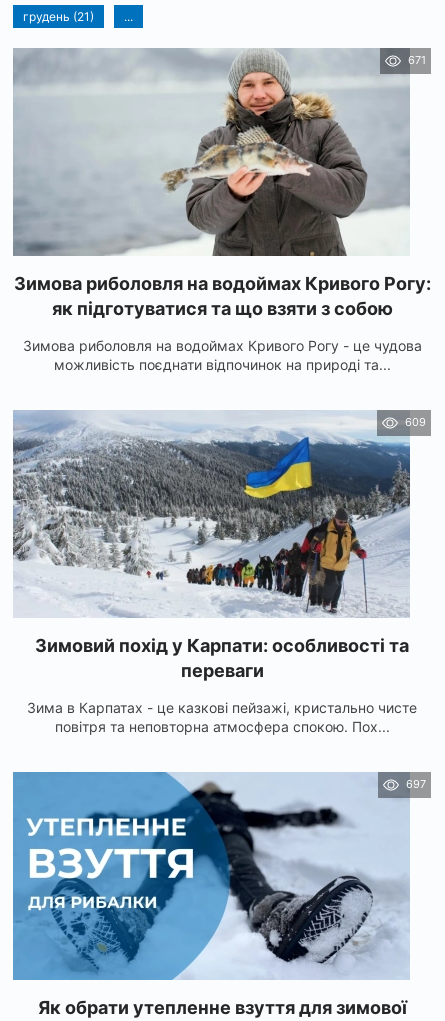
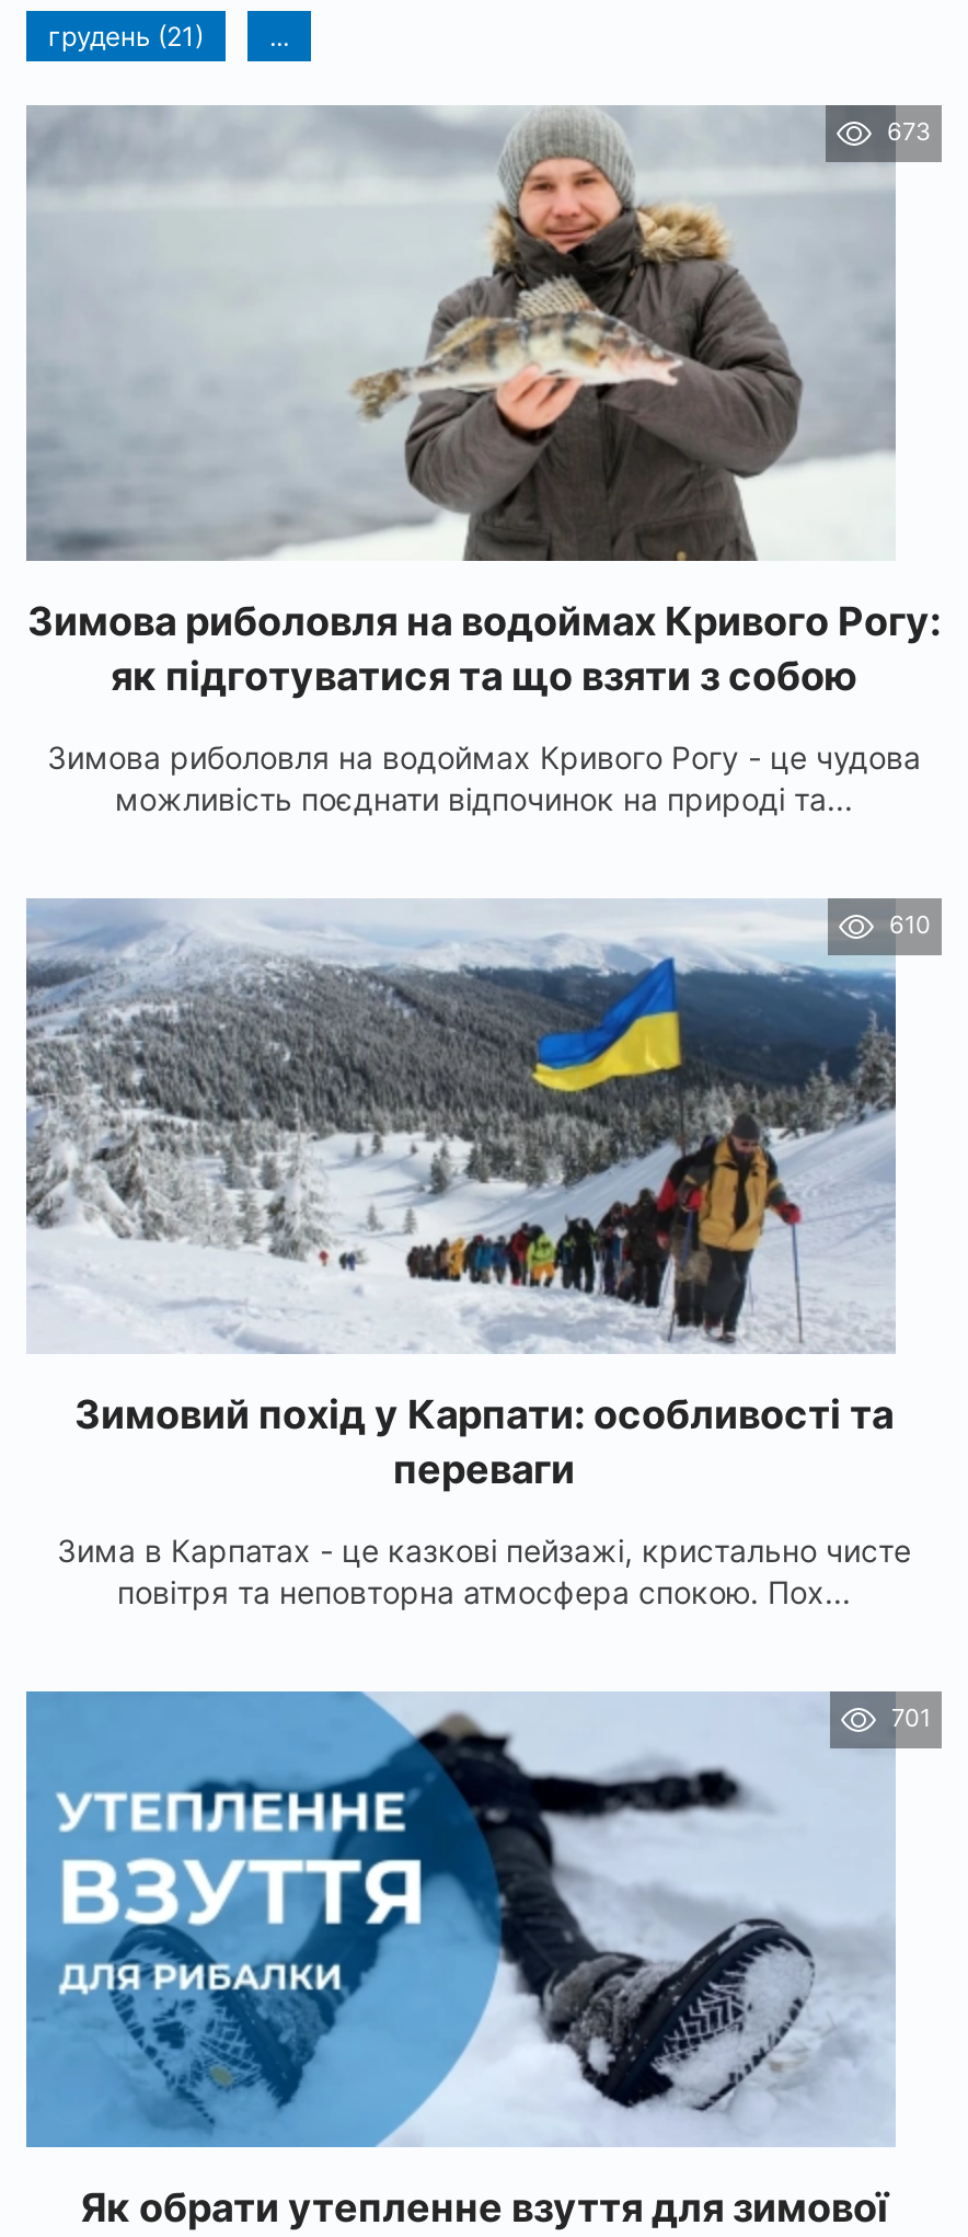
- 671
+ 673

- 609
+ 610

- 697
+ 701
